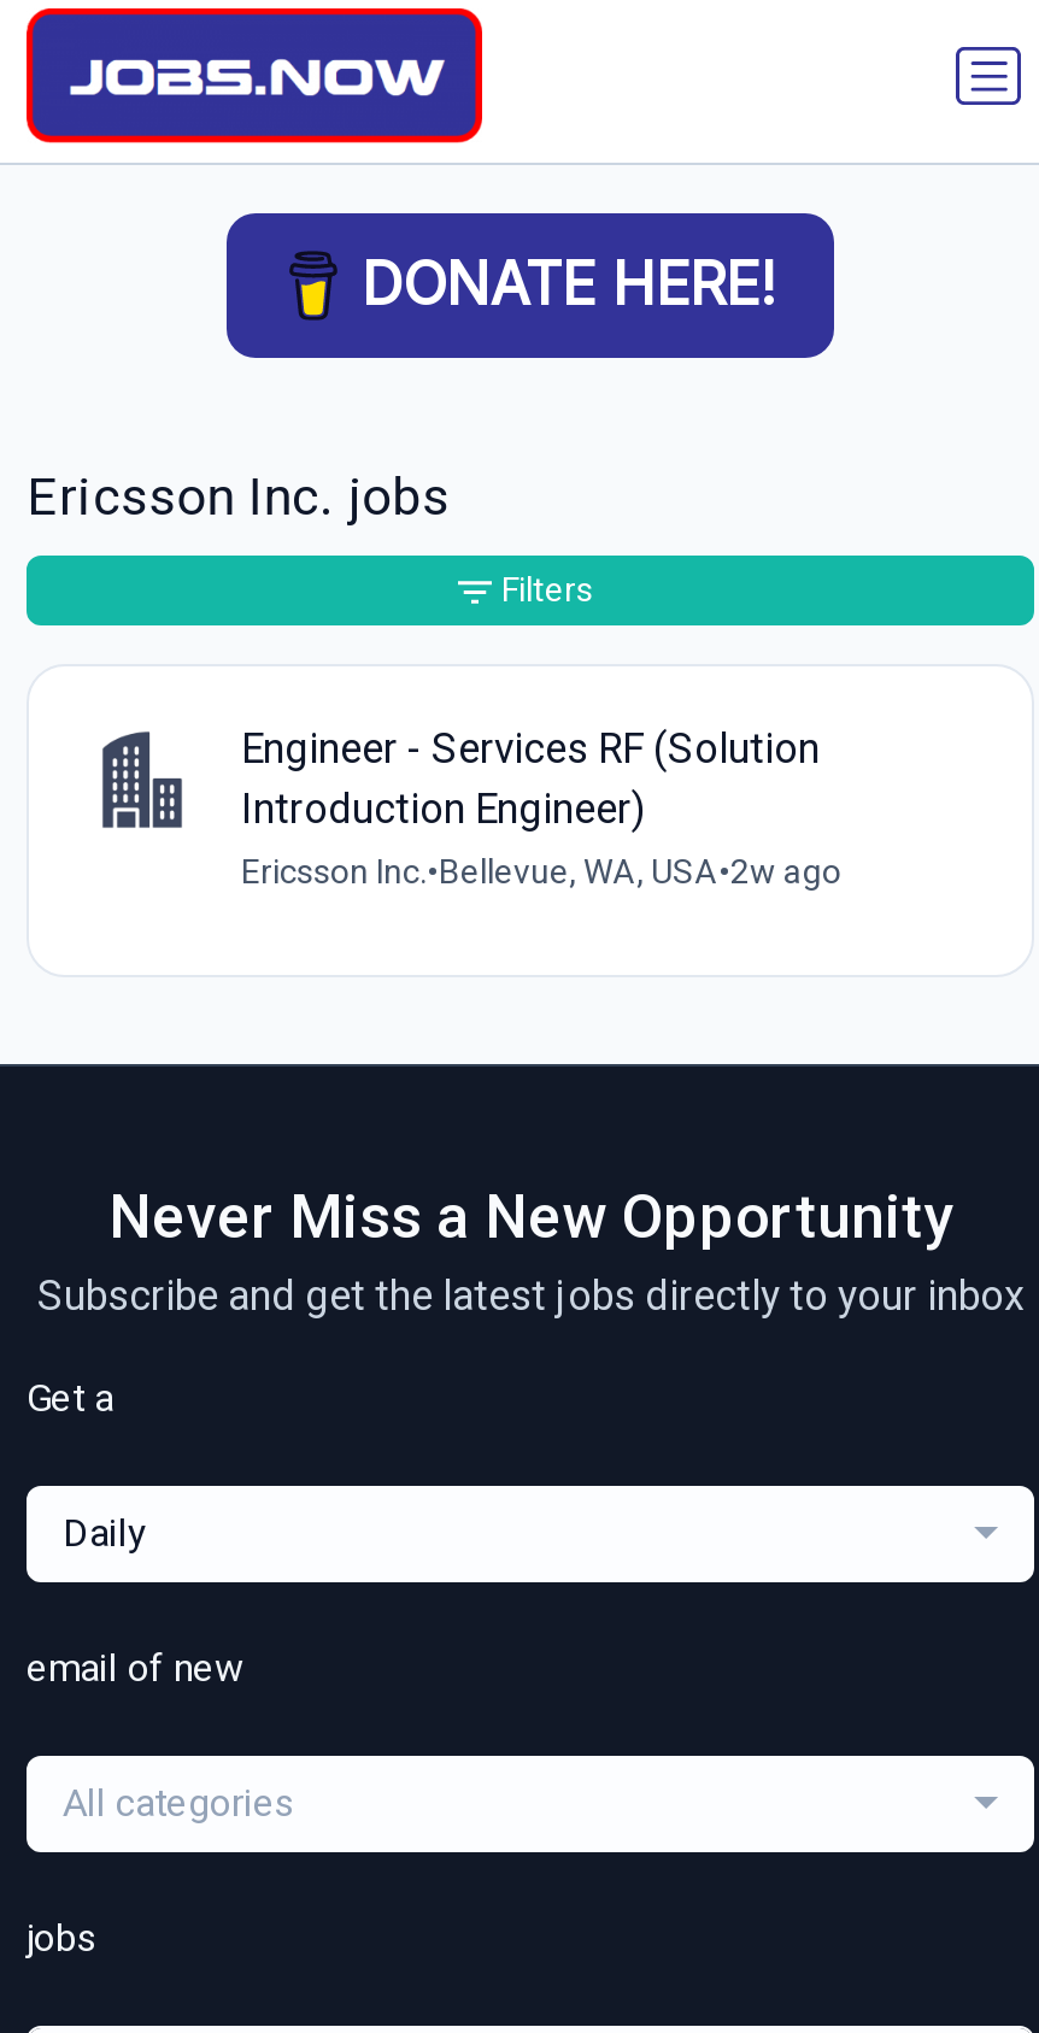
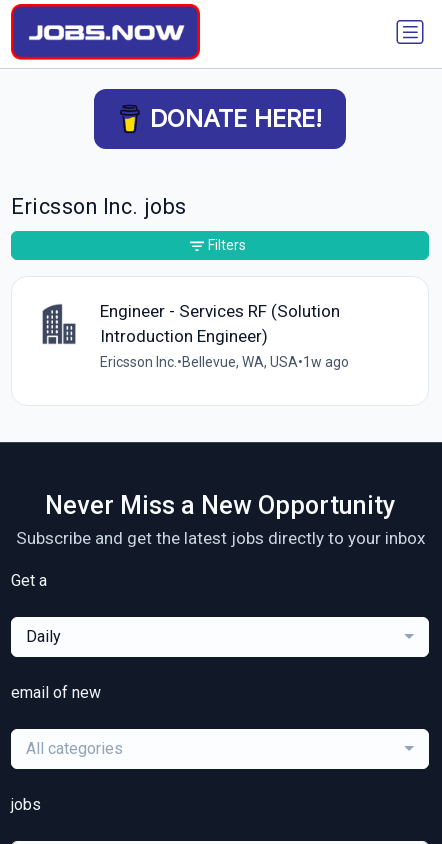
- Ericsson Inc.•Bellevue, WA, USA•2w ago
+ Ericsson Inc.•Bellevue, WA, USA•1w ago
